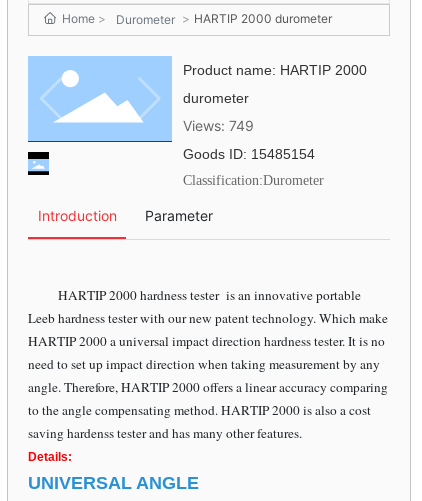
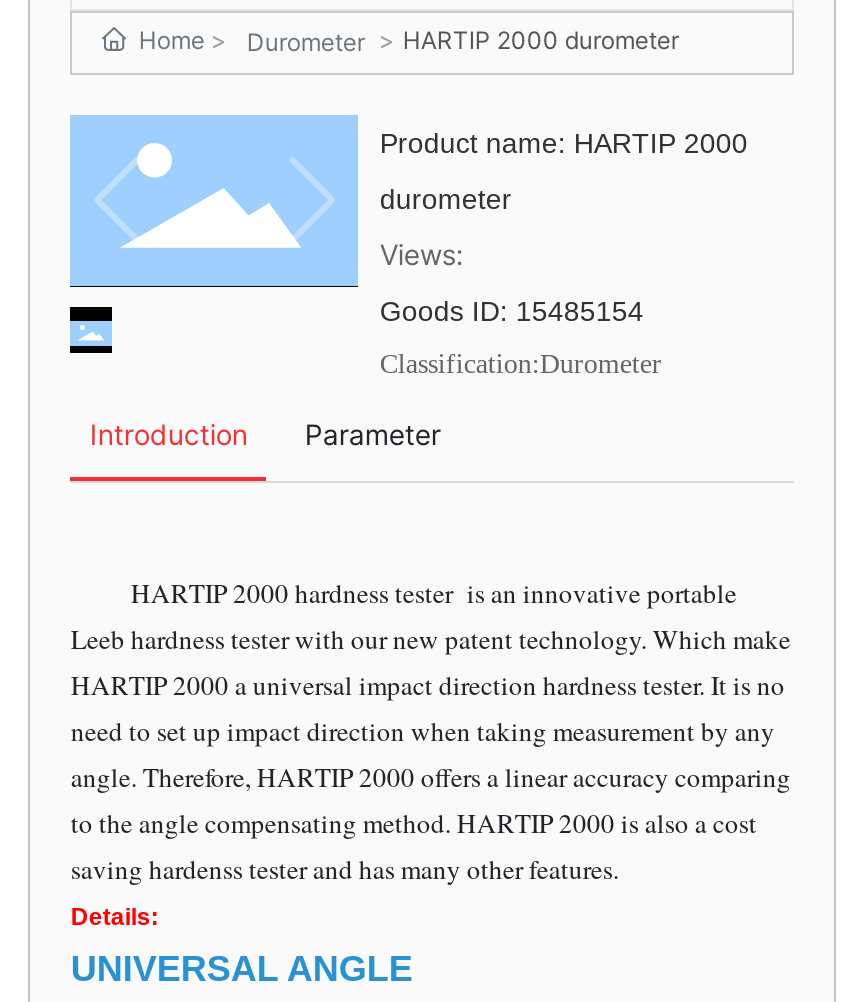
- Views: 749
+ Views:
